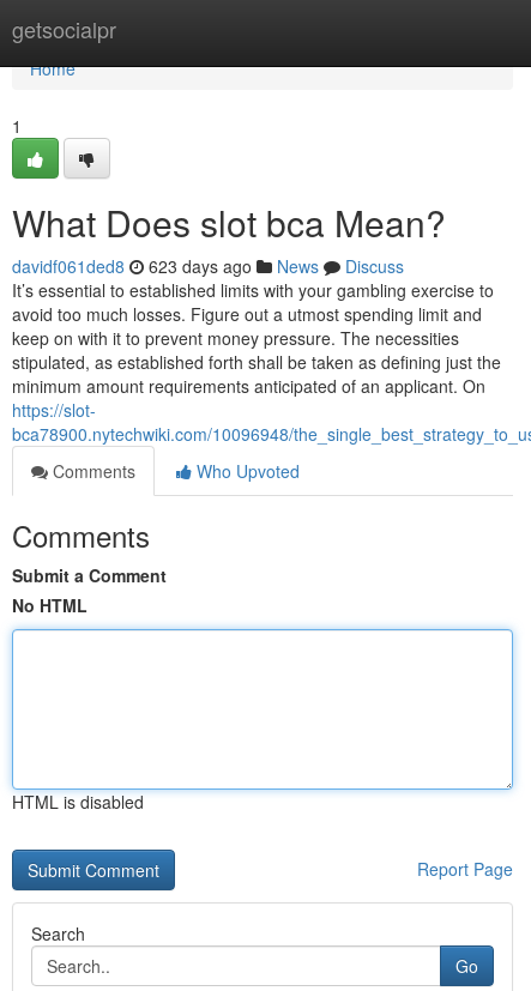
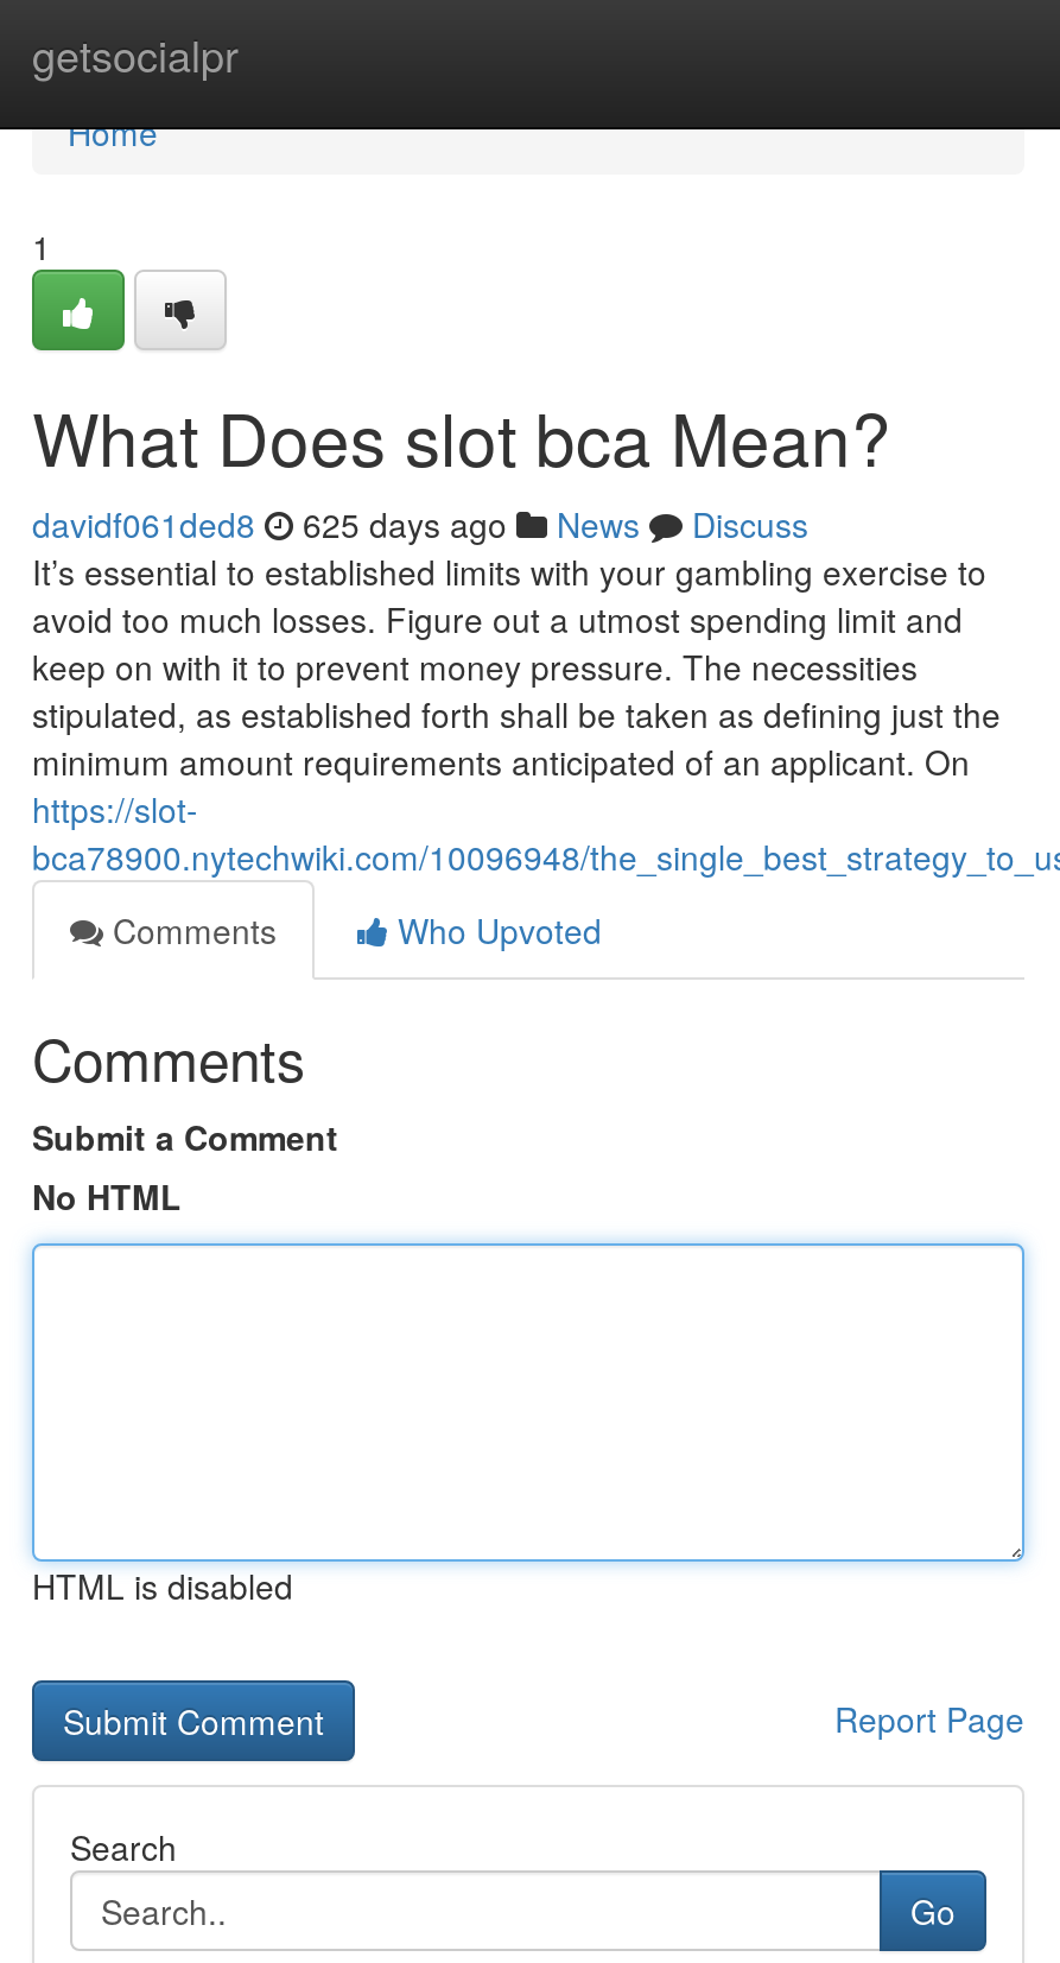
- davidf061ded8 623 days ago News Discuss
+ davidf061ded8 625 days ago News Discuss
